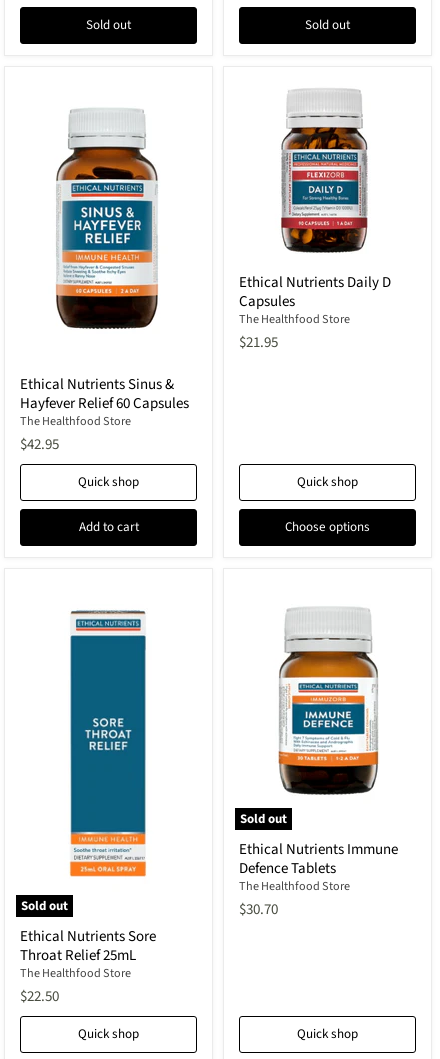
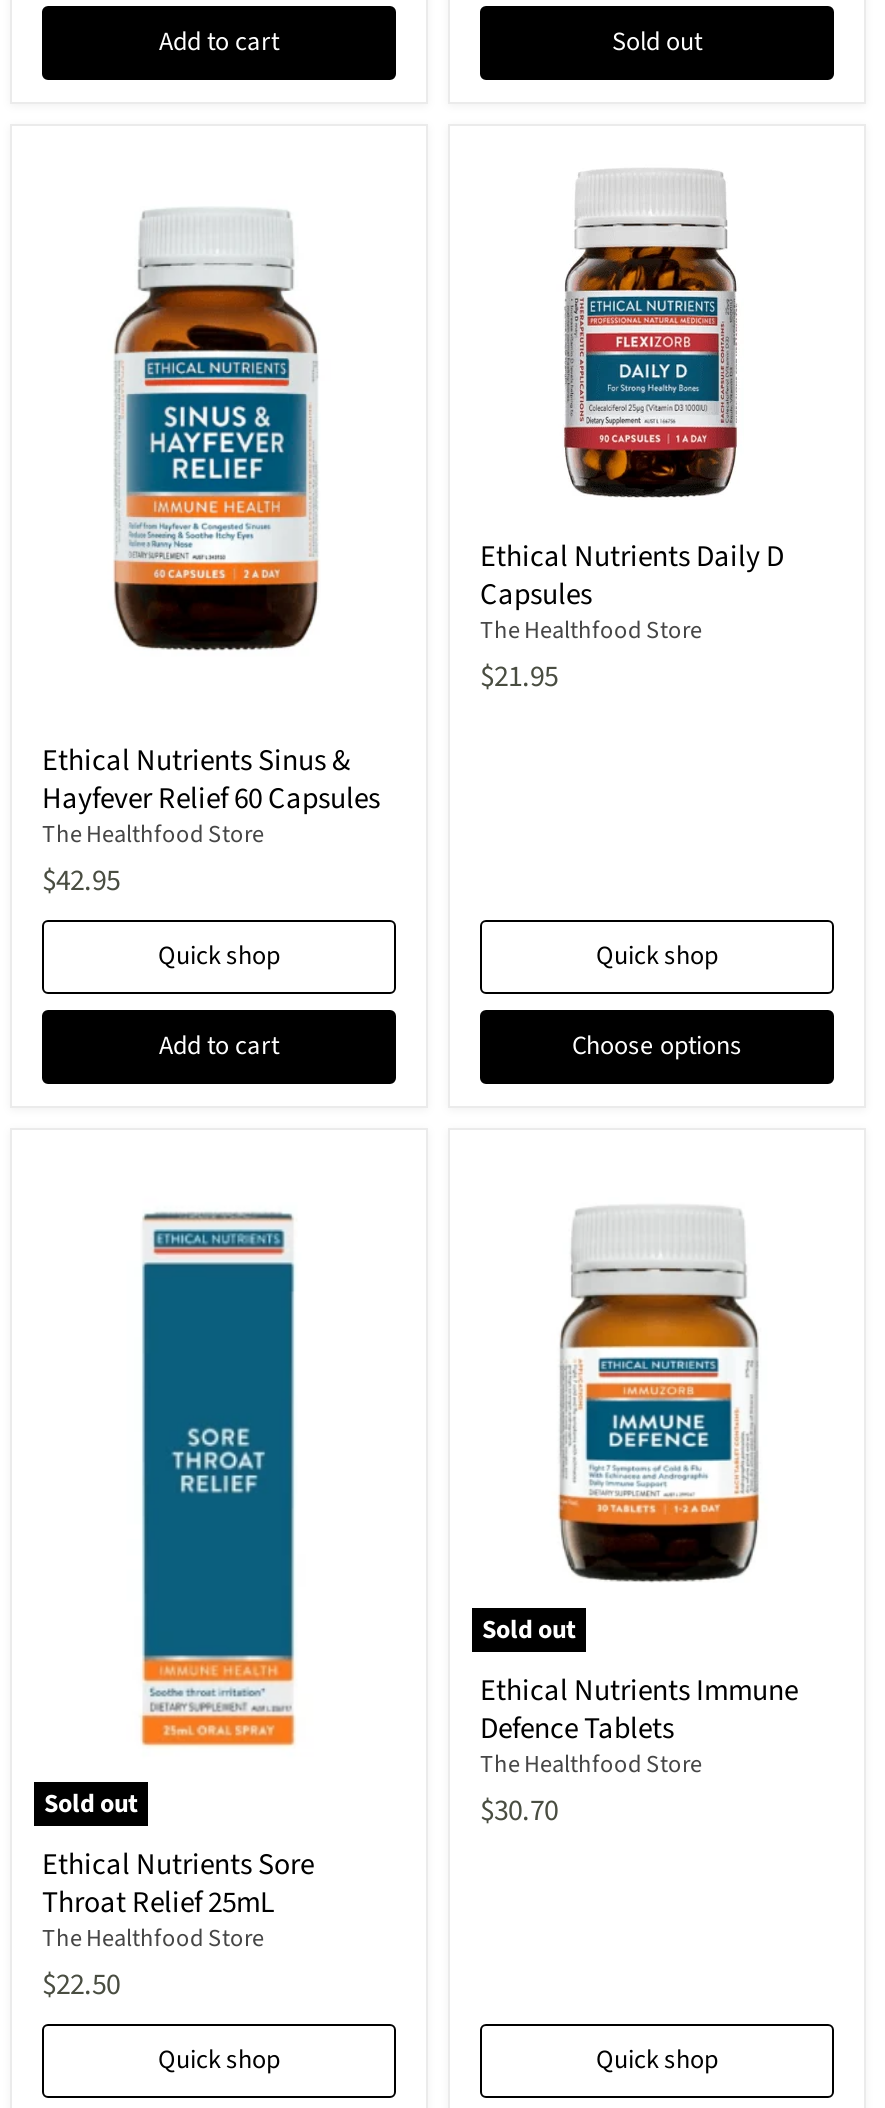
- Sold out
+ Add to cart
